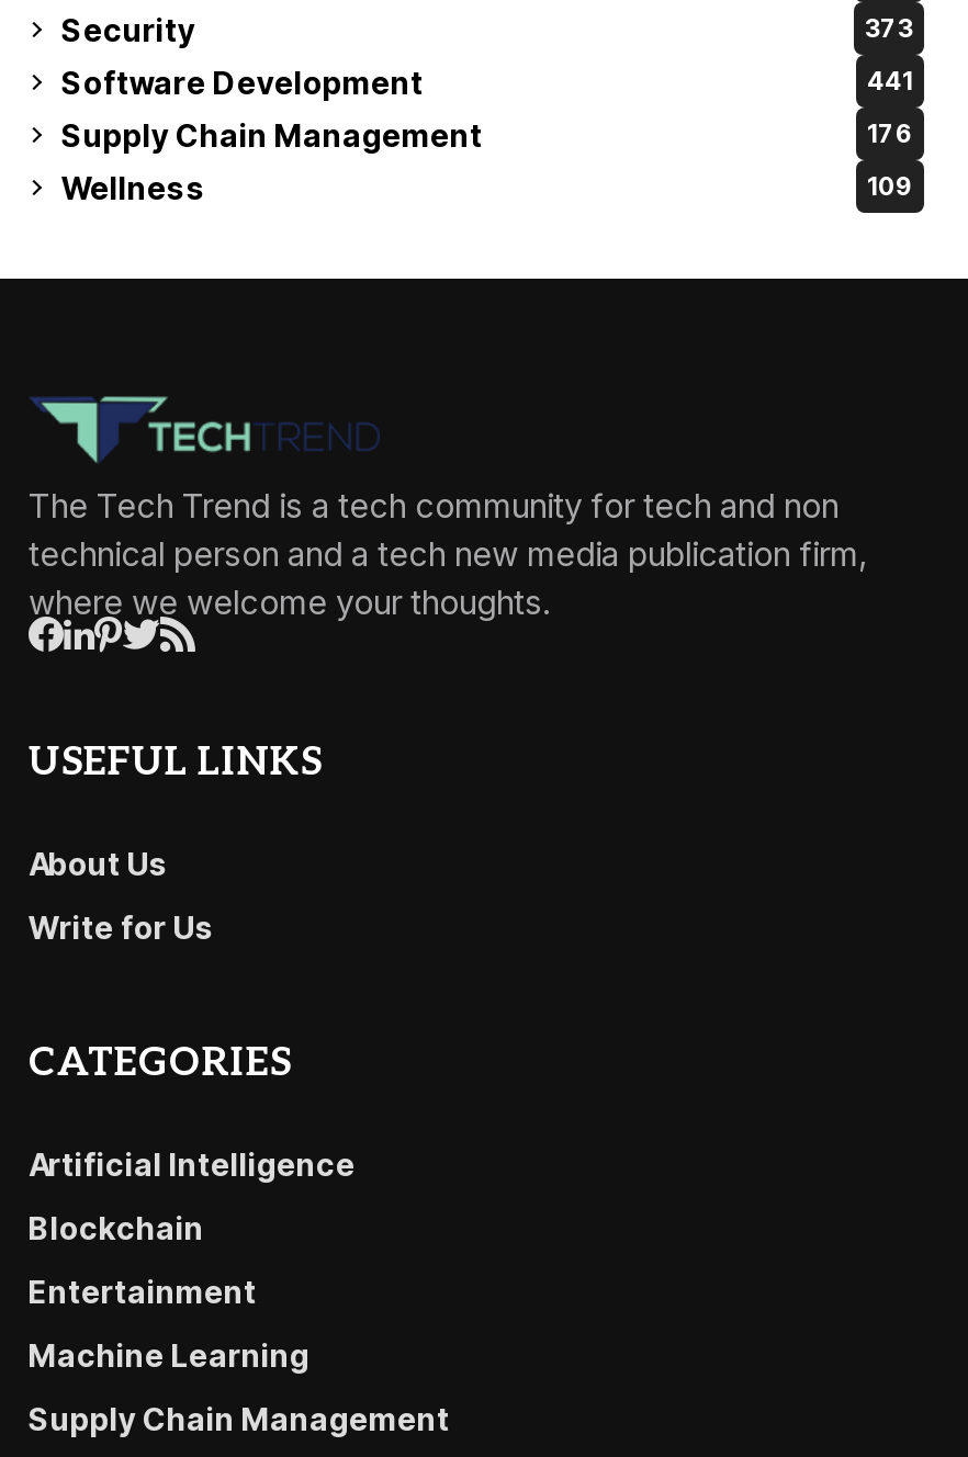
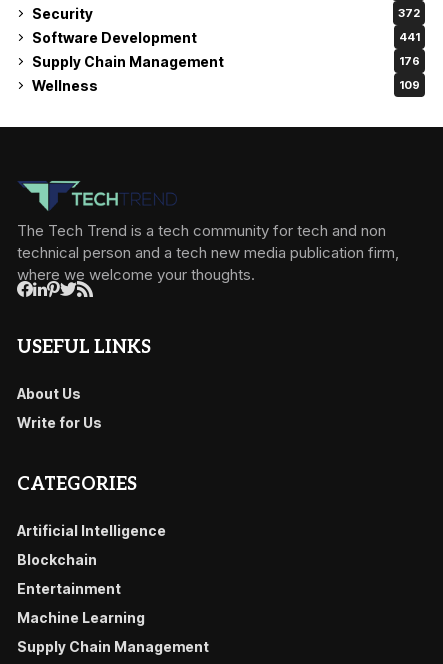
- 373
+ 372
